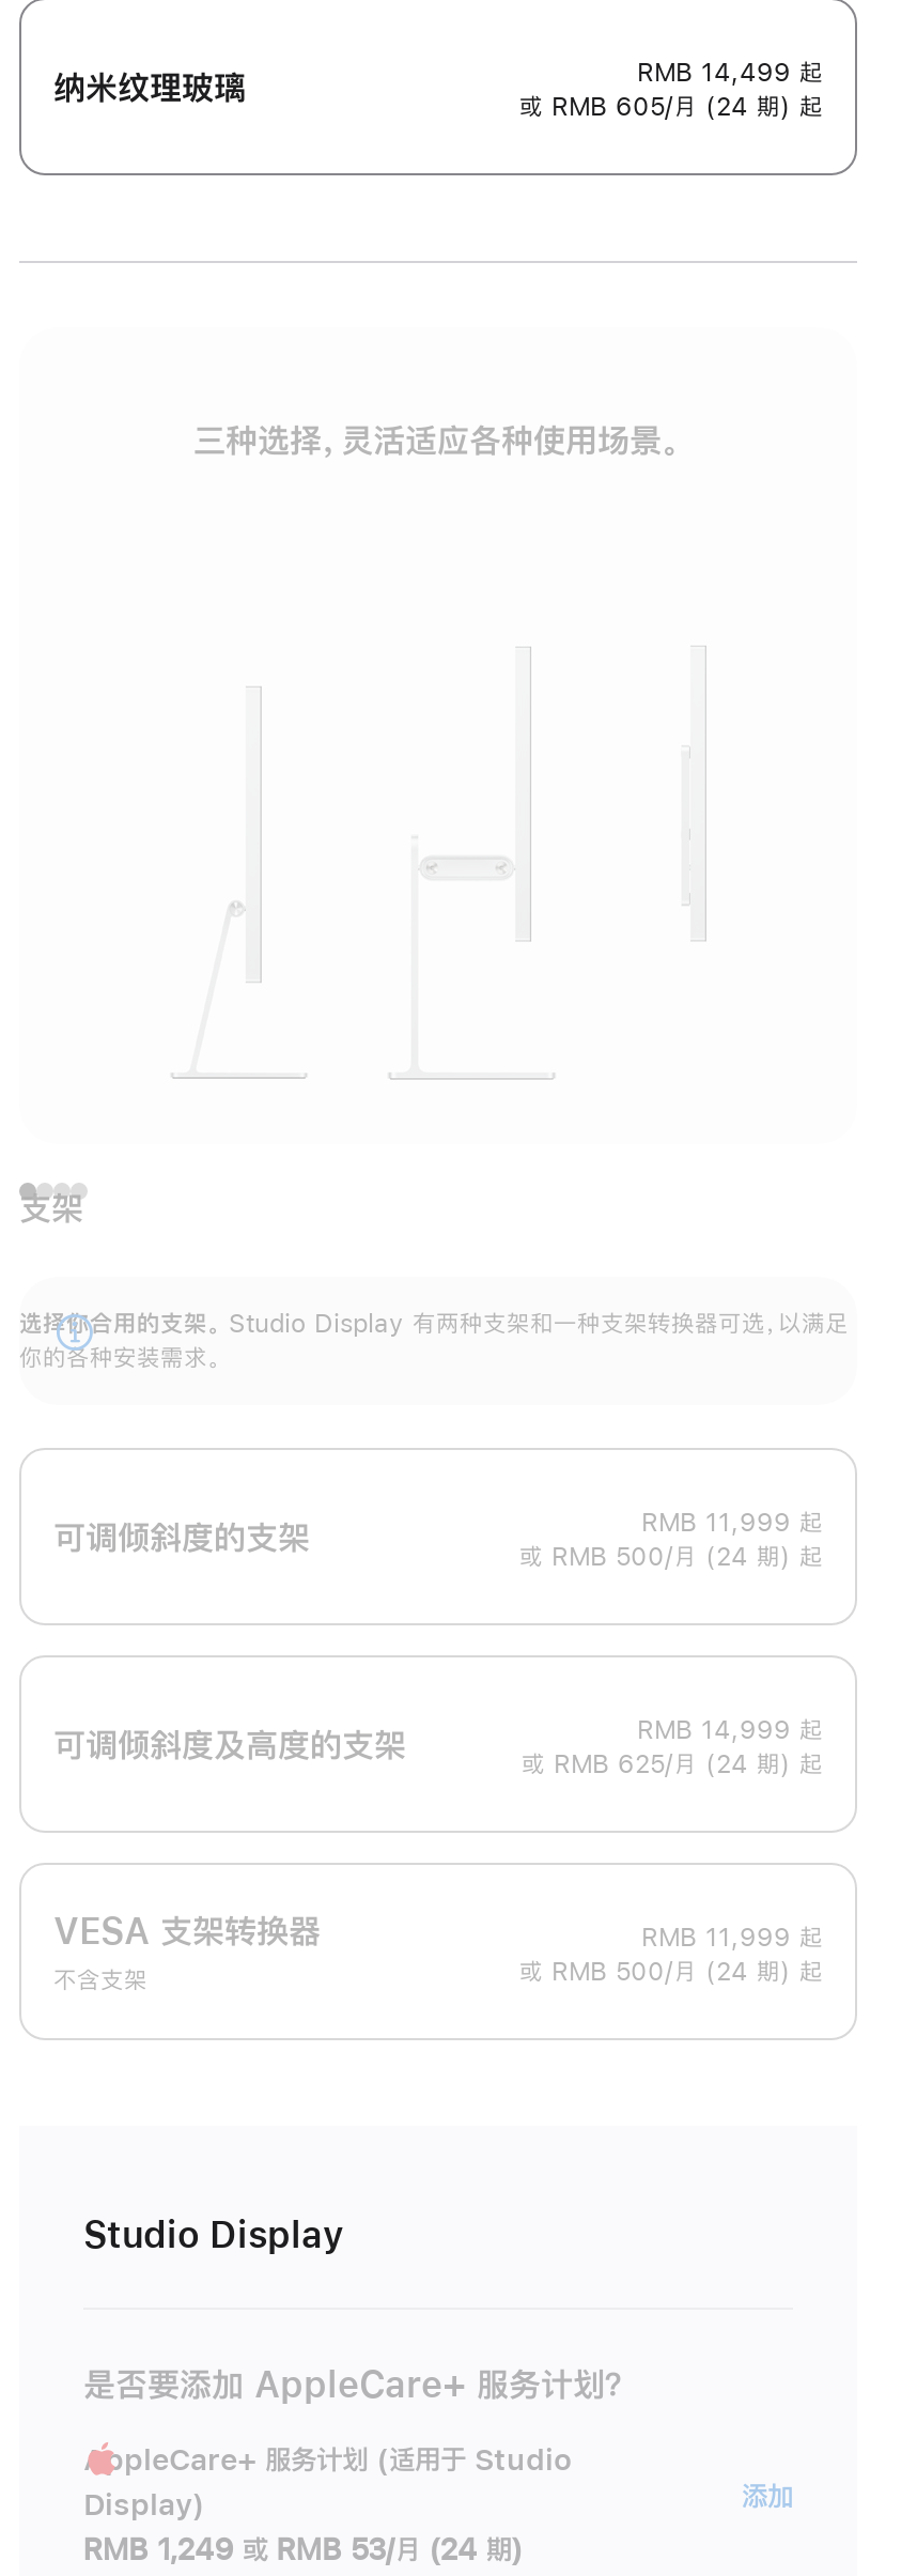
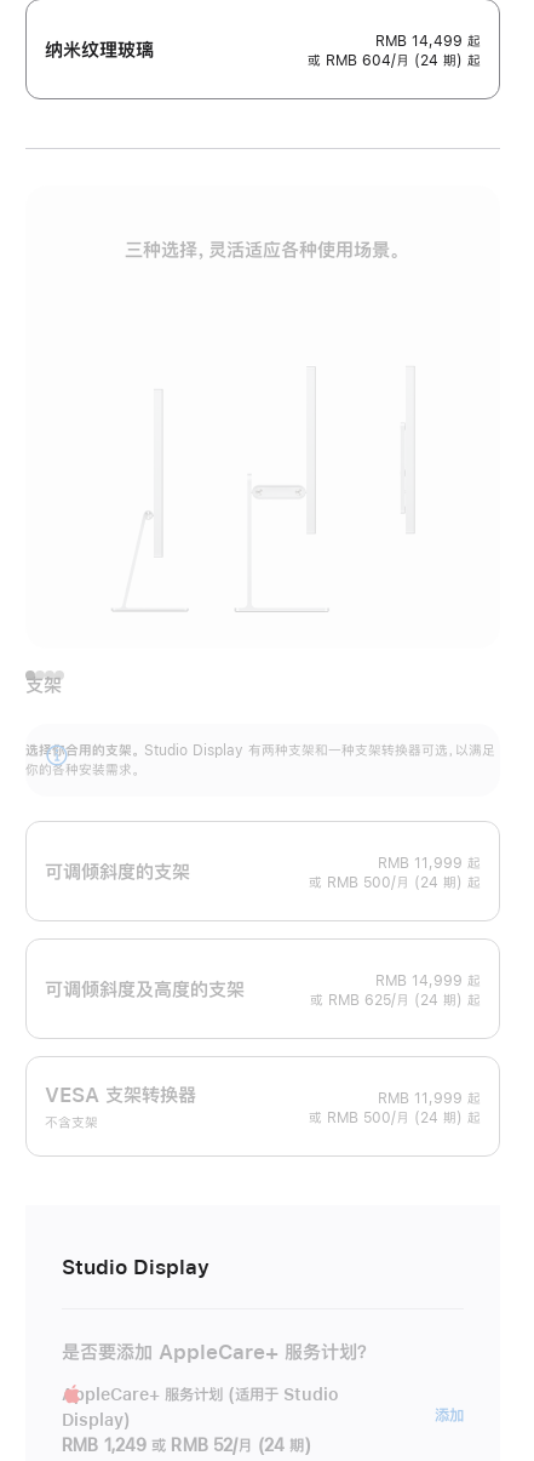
- 或 RMB 605/月 (24 期) 起
+ 或 RMB 604/月 (24 期) 起

- RMB 1,249 或 RMB 53/月 (24 期)
+ RMB 1,249 或 RMB 52/月 (24 期)
